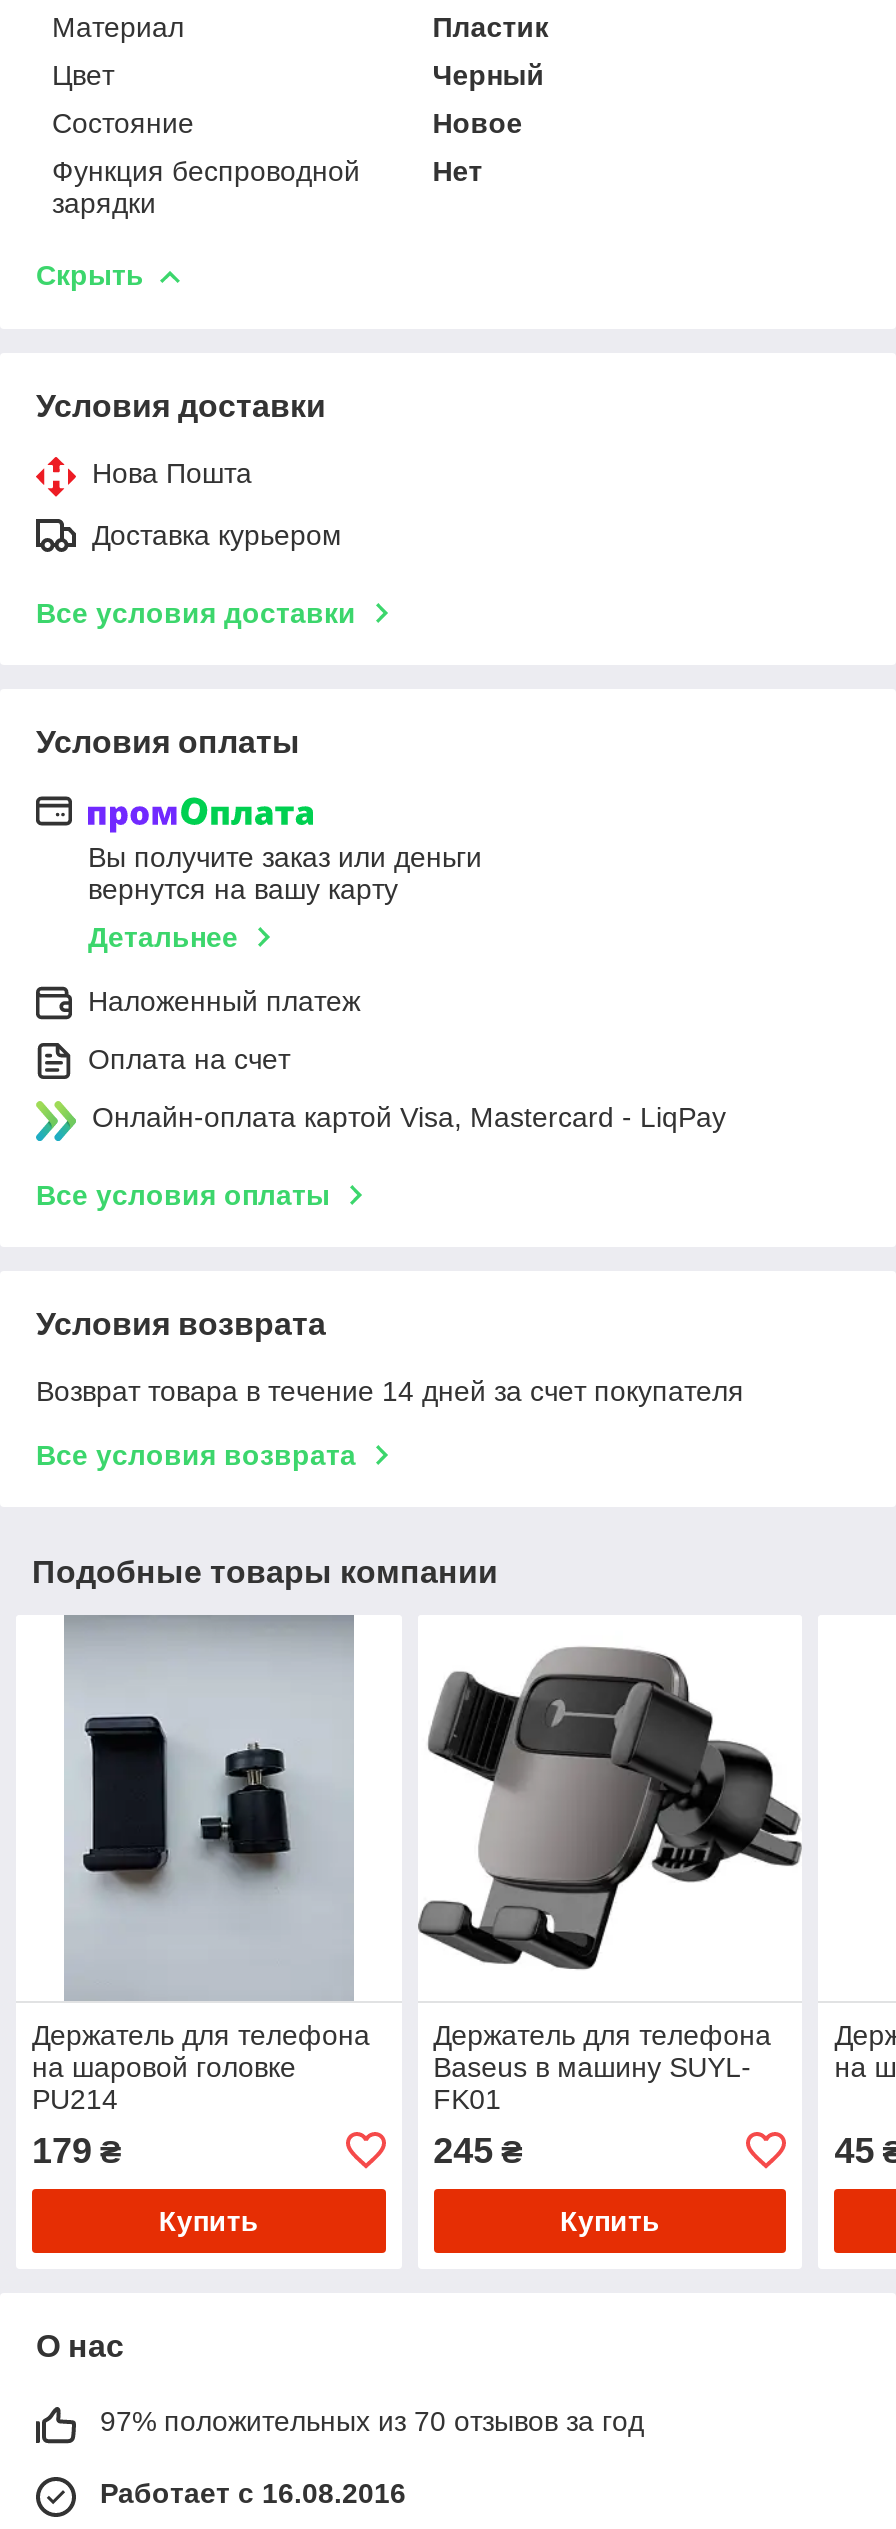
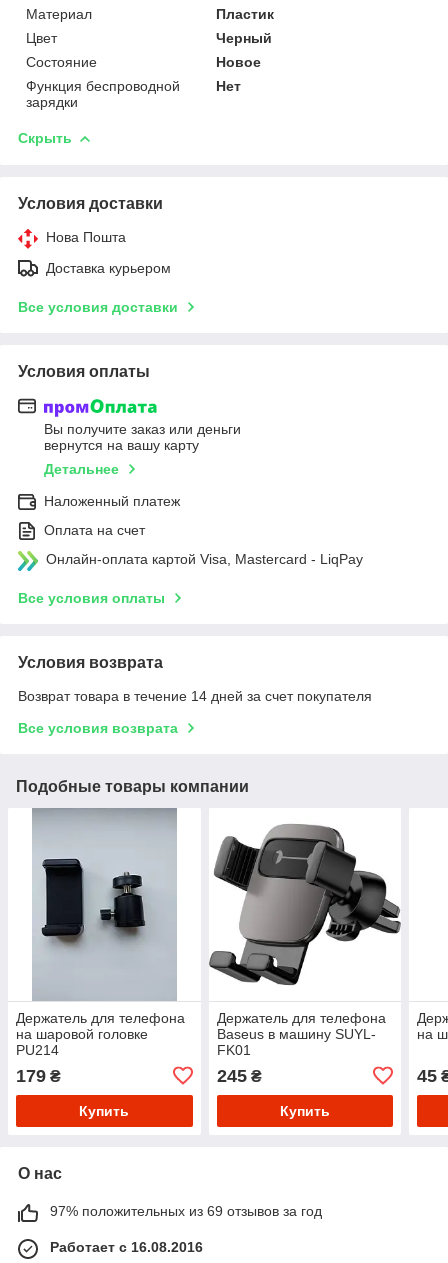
- 97% положительных из 70 отзывов за год
+ 97% положительных из 69 отзывов за год
